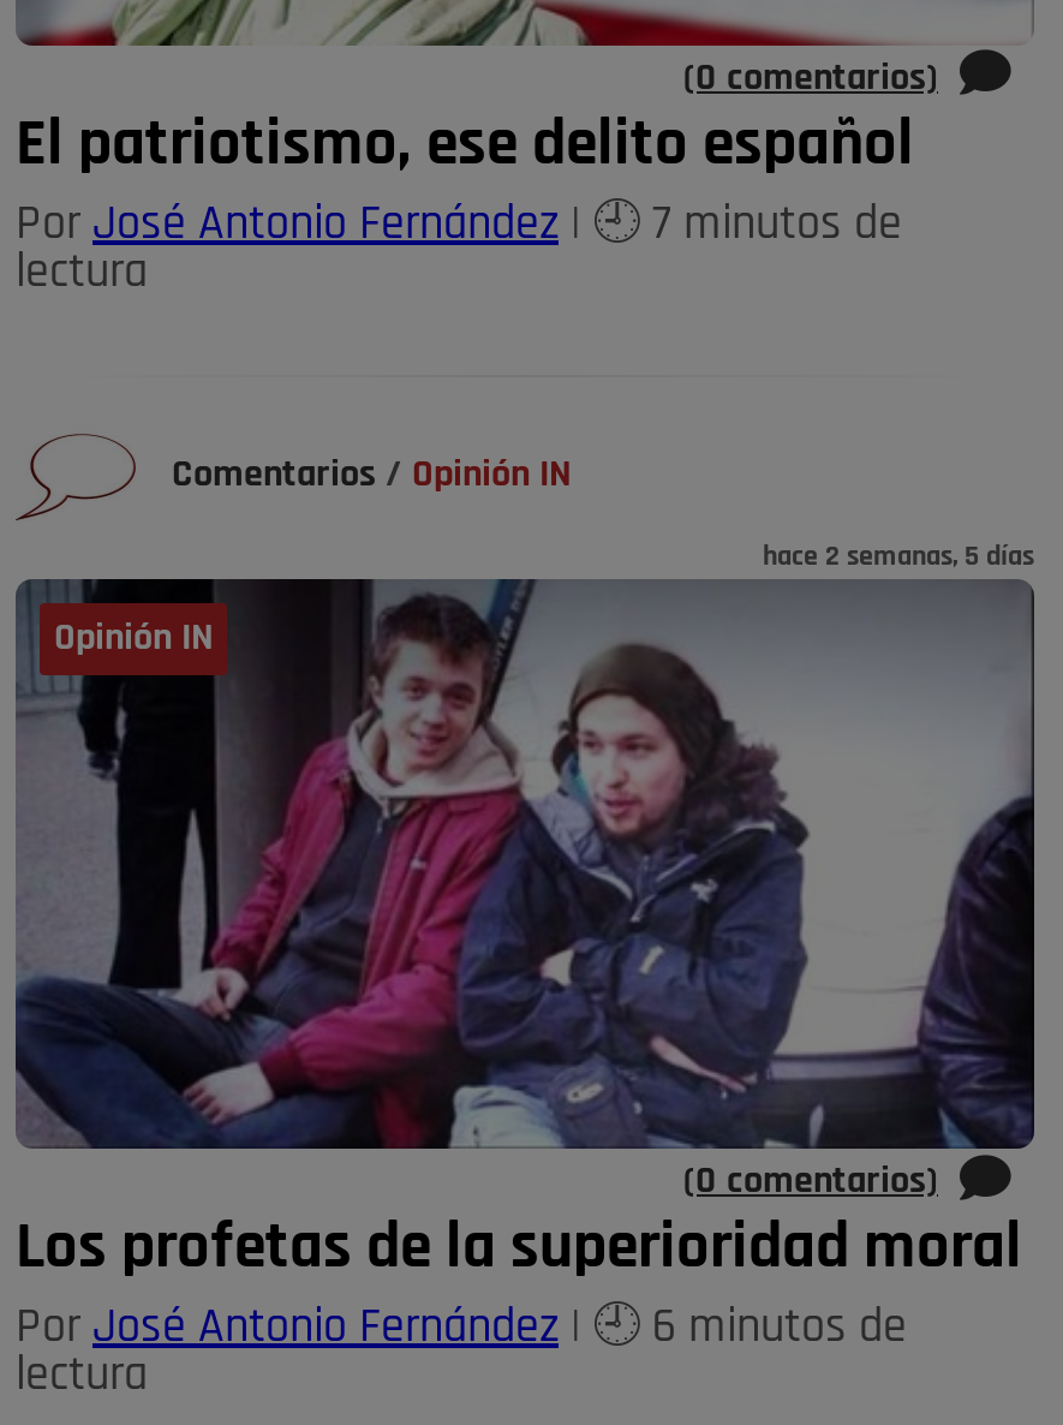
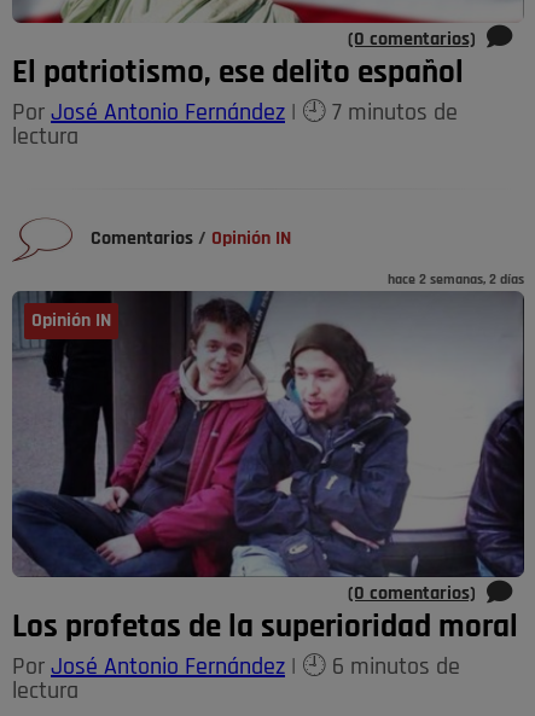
- hace 2 semanas, 5 días
+ hace 2 semanas, 2 días
